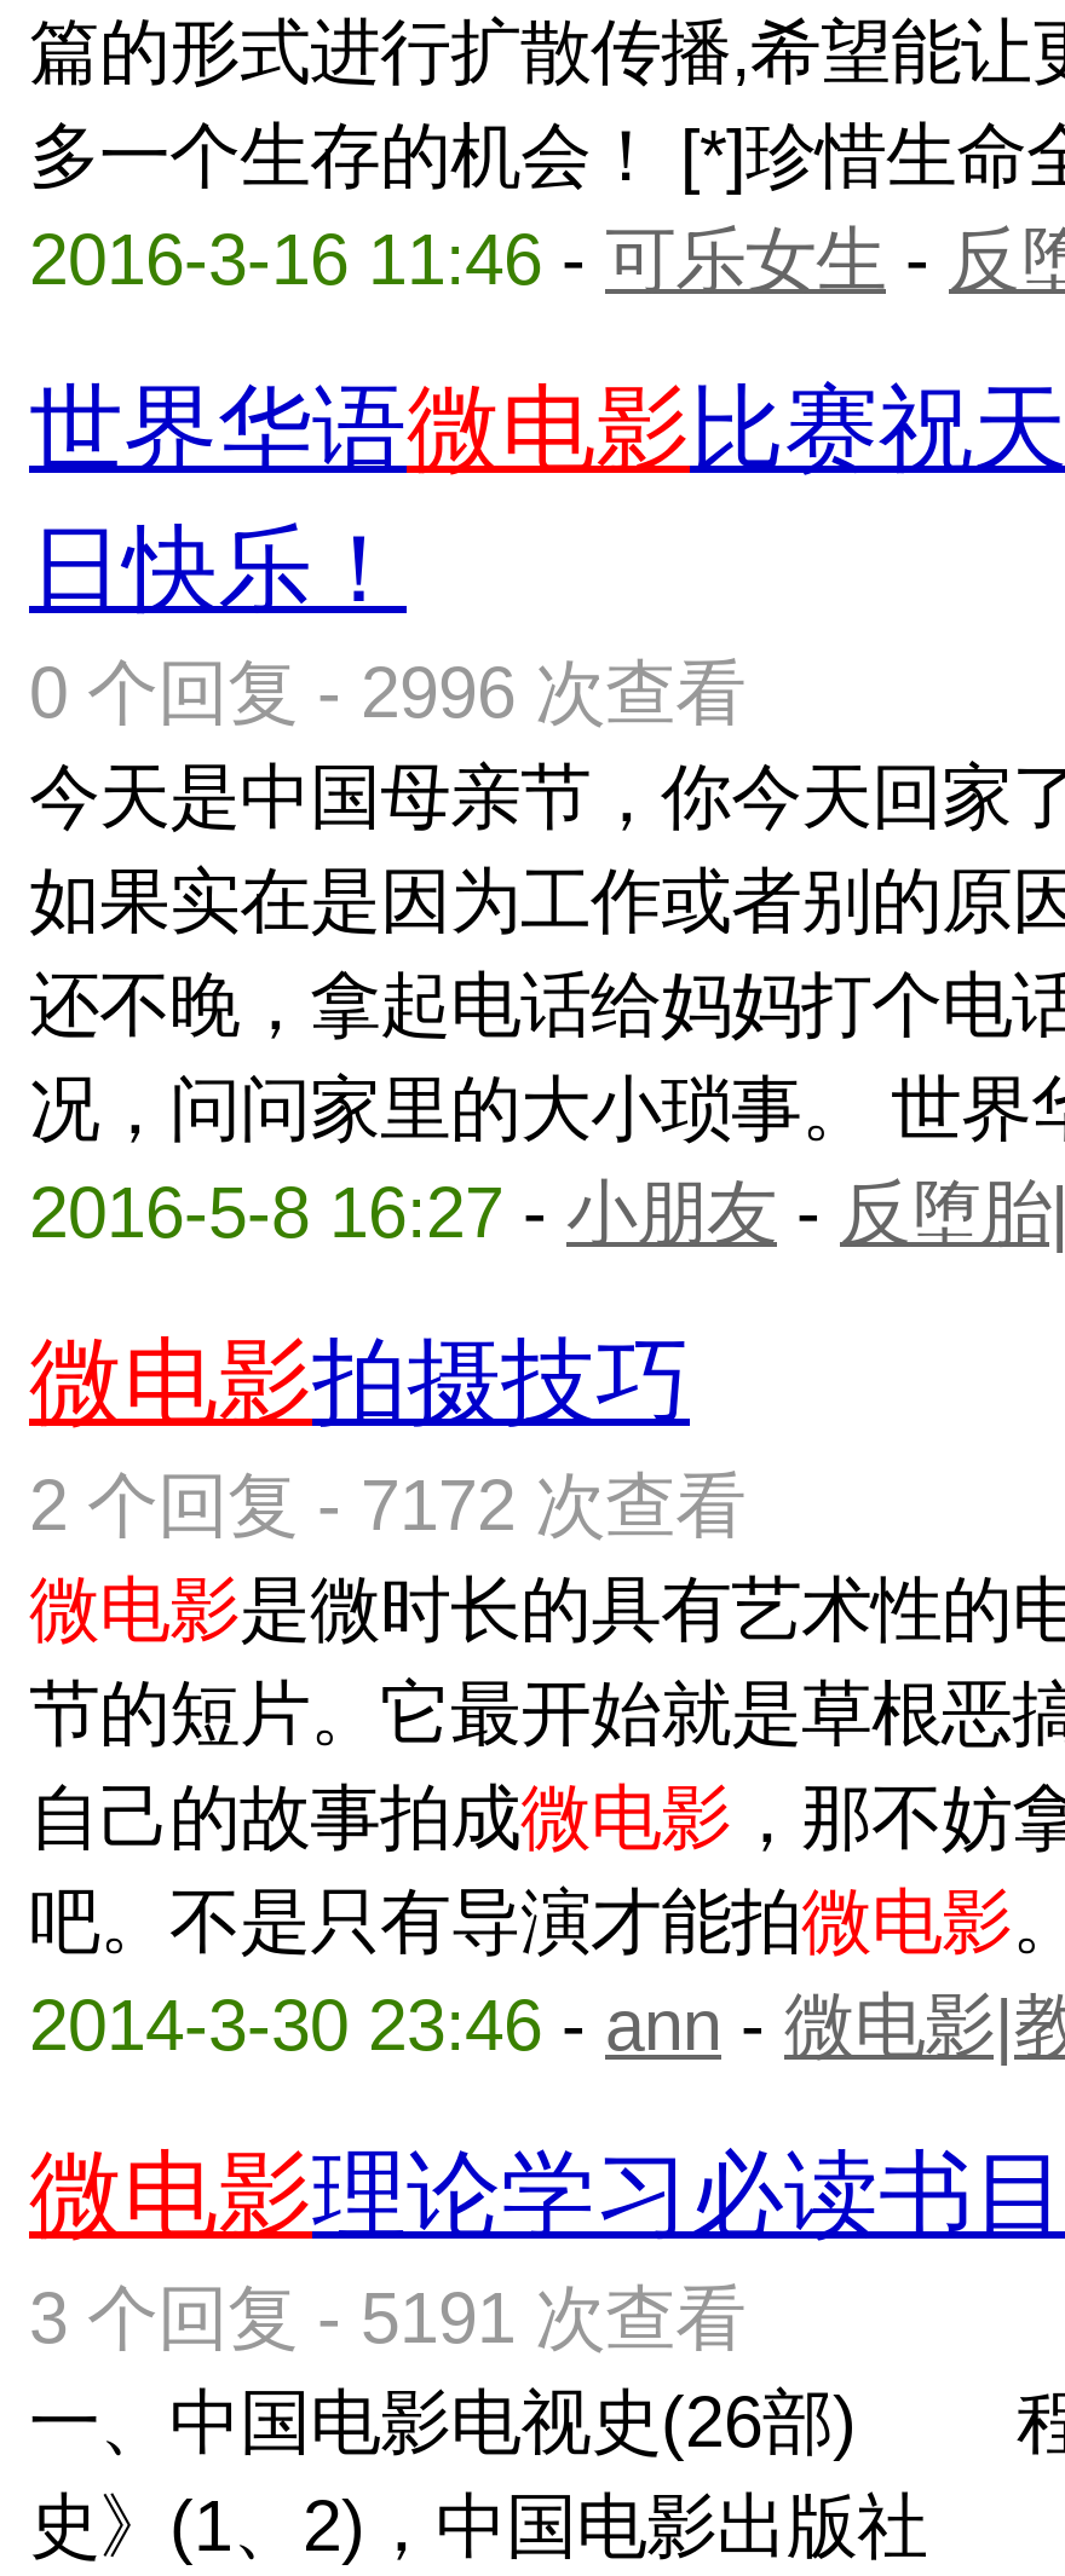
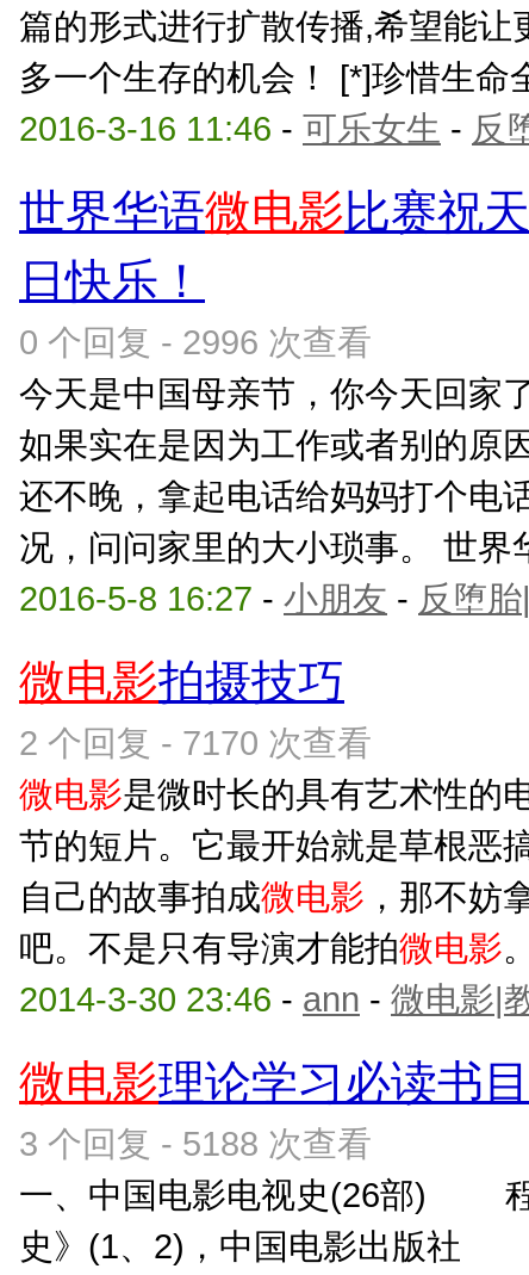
- 2 个回复 - 7172 次查看
+ 2 个回复 - 7170 次查看

- 3 个回复 - 5191 次查看
+ 3 个回复 - 5188 次查看
